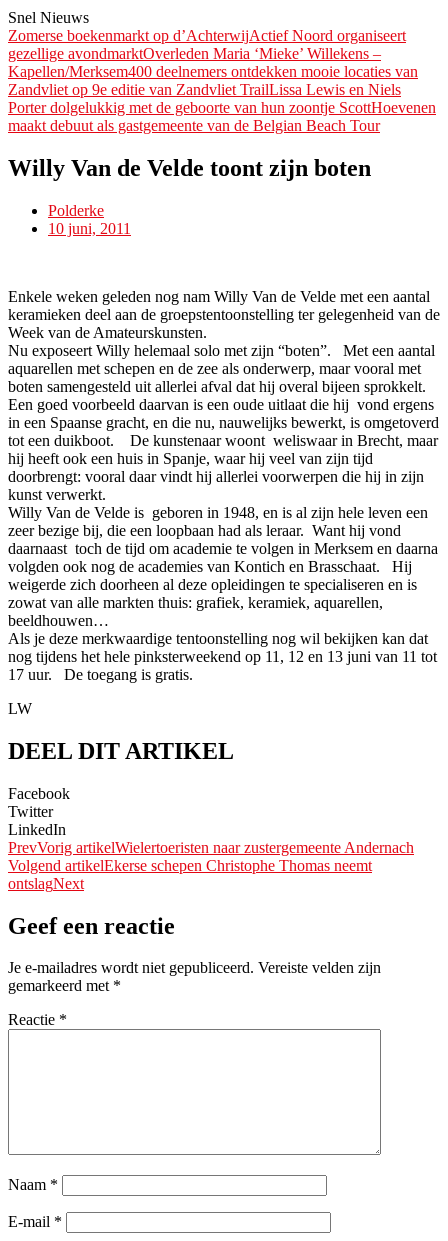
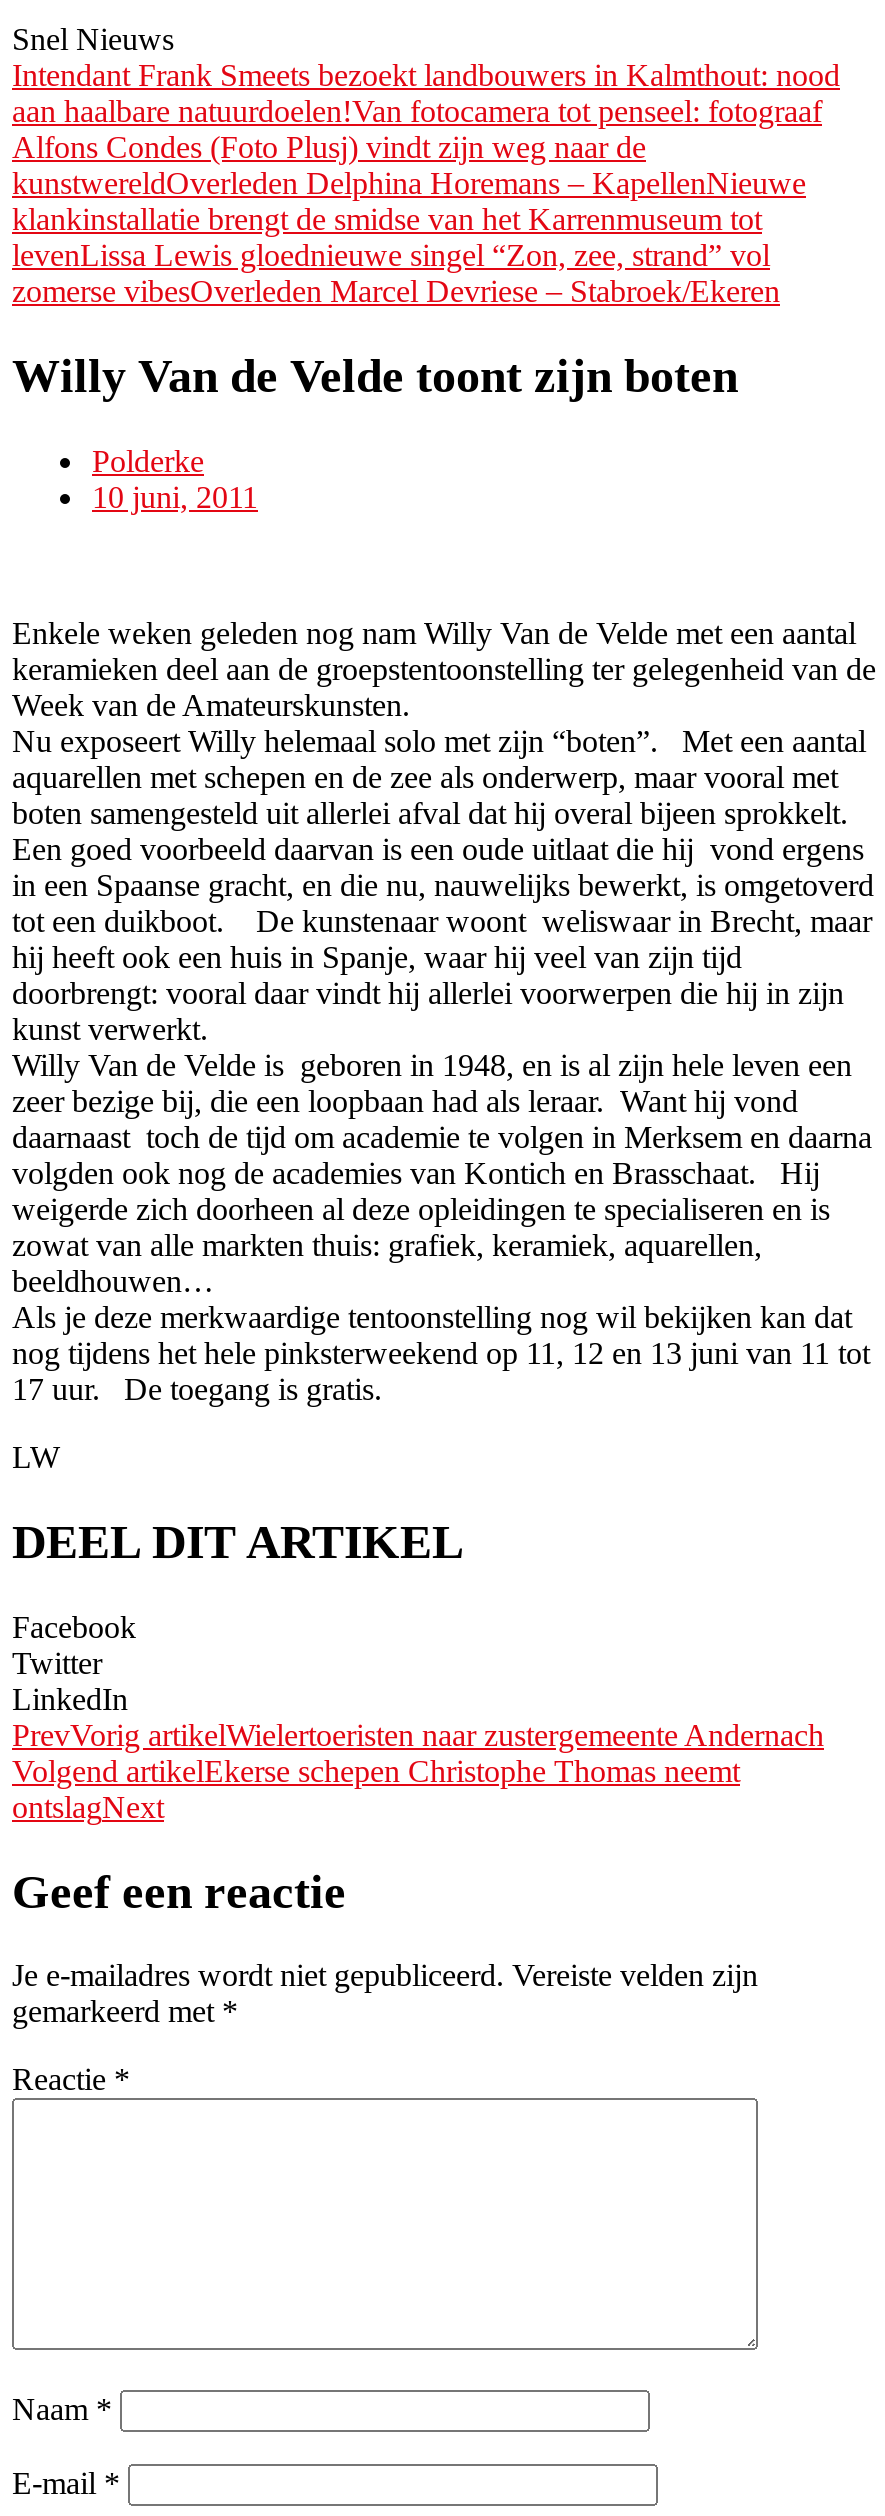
- Zomerse boekenmarkt op d’AchterwijActief Noord organiseert
- gezellige avondmarktOverleden Maria ‘Mieke’ Willekens –
- Kapellen/Merksem400 deelnemers ontdekken mooie locaties van
- Zandvliet op 9e editie van Zandvliet TrailLissa Lewis en Niels
- Porter dolgelukkig met de geboorte van hun zoontje ScottHoevenen
- maakt debuut als gastgemeente van de Belgian Beach Tour
+ Intendant Frank Smeets bezoekt landbouwers in Kalmthout: nood
+ aan haalbare natuurdoelen!Van fotocamera tot penseel: fotograaf
+ Alfons Condes (Foto Plusj) vindt zijn weg naar de
+ kunstwereldOverleden Delphina Horemans – KapellenNieuwe
+ klankinstallatie brengt de smidse van het Karrenmuseum tot
+ levenLissa Lewis gloednieuwe singel “Zon, zee, strand” vol
+ zomerse vibesOverleden Marcel Devriese – Stabroek/Ekeren
